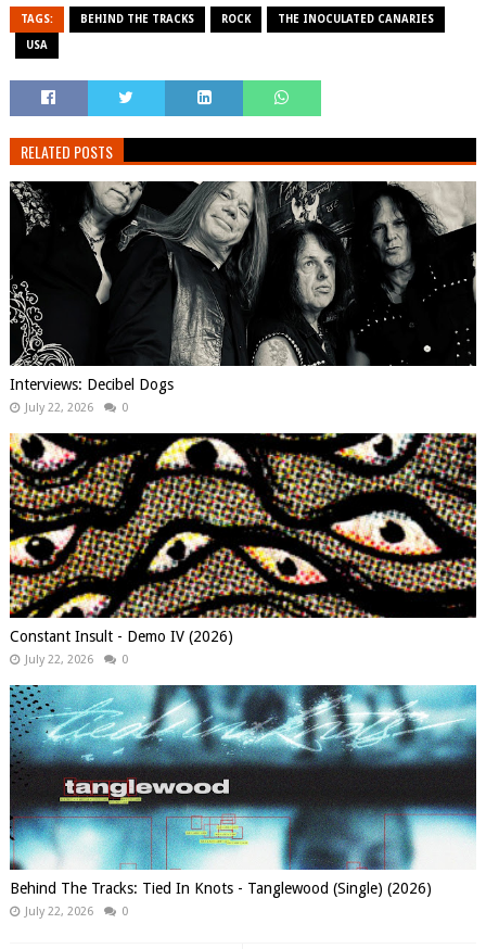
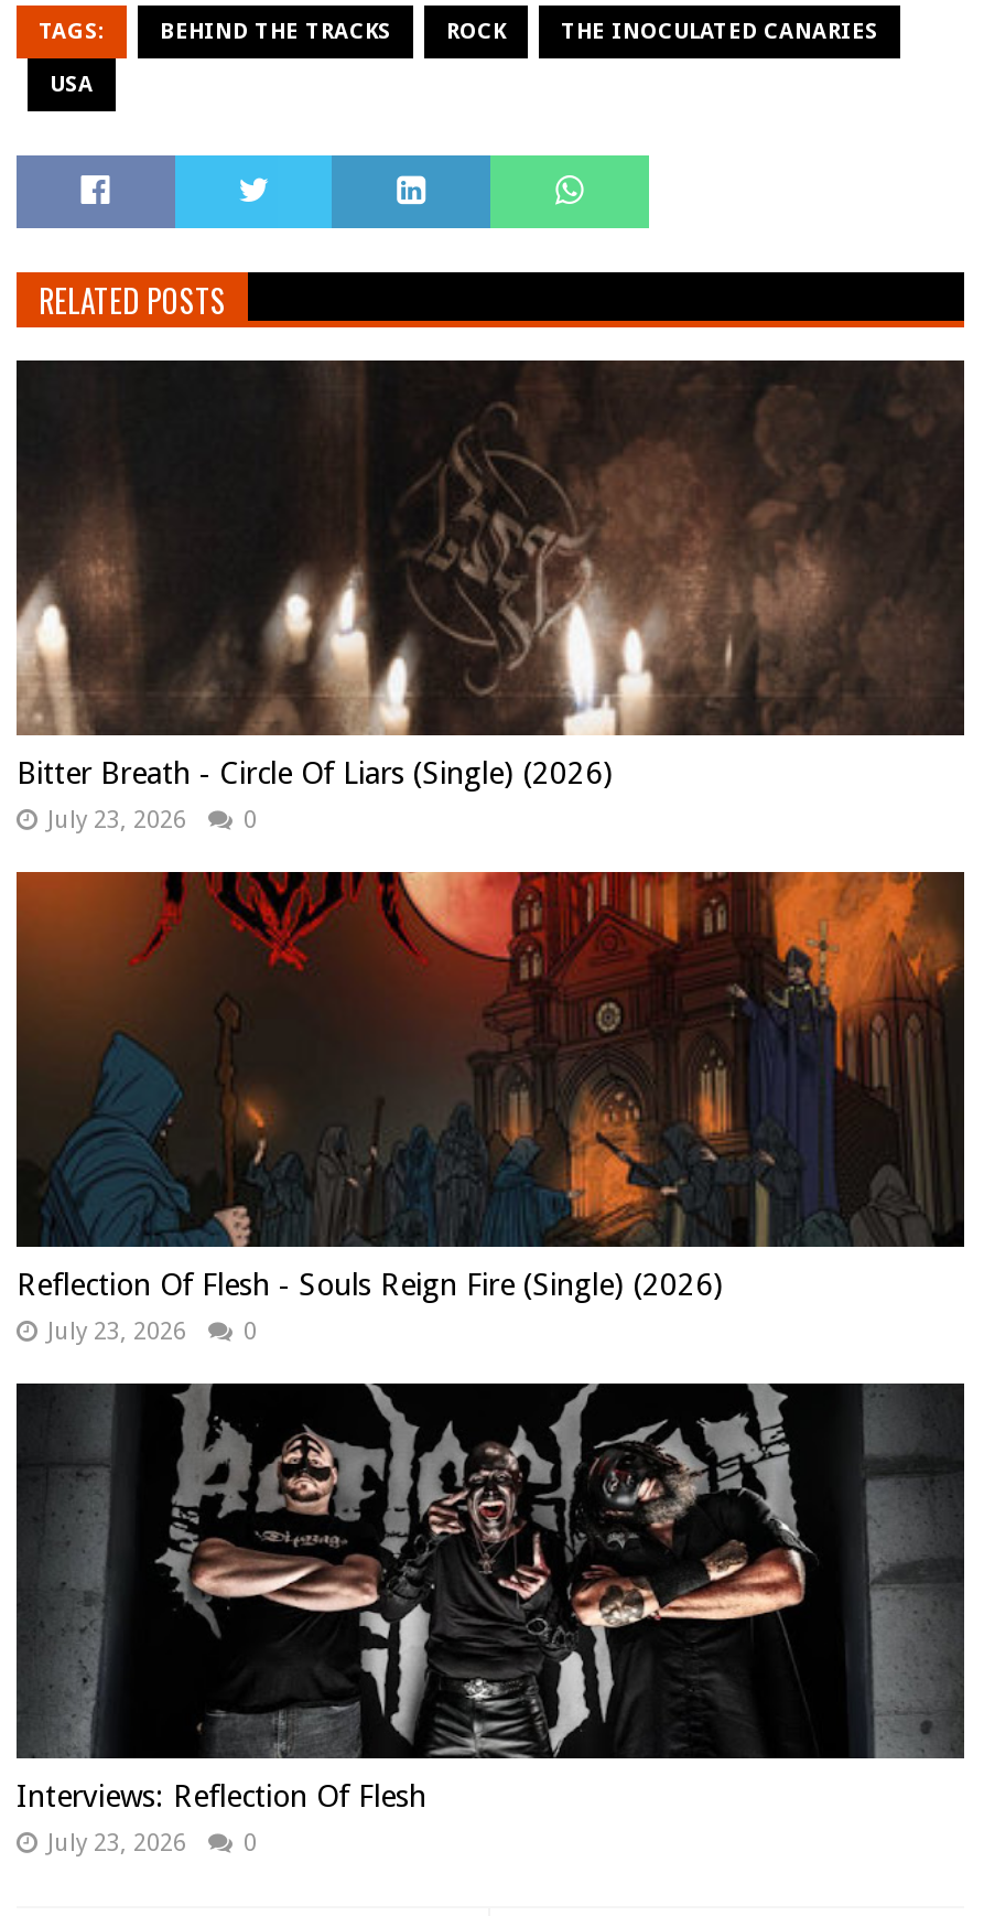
- [image]
- Interviews: Decibel Dogs
- July 22, 2026
+ [image]
+ Bitter Breath - Circle Of Liars (Single) (2026)
+ July 23, 2026

- [image]
- Constant Insult - Demo IV (2026)
- July 22, 2026
+ [image]
+ Reflection Of Flesh - Souls Reign Fire (Single) (2026)
+ July 23, 2026

- [image]
- Behind The Tracks: Tied In Knots - Tanglewood (Single) (2026)
- July 22, 2026
+ [image]
+ Interviews: Reflection Of Flesh
+ July 23, 2026
